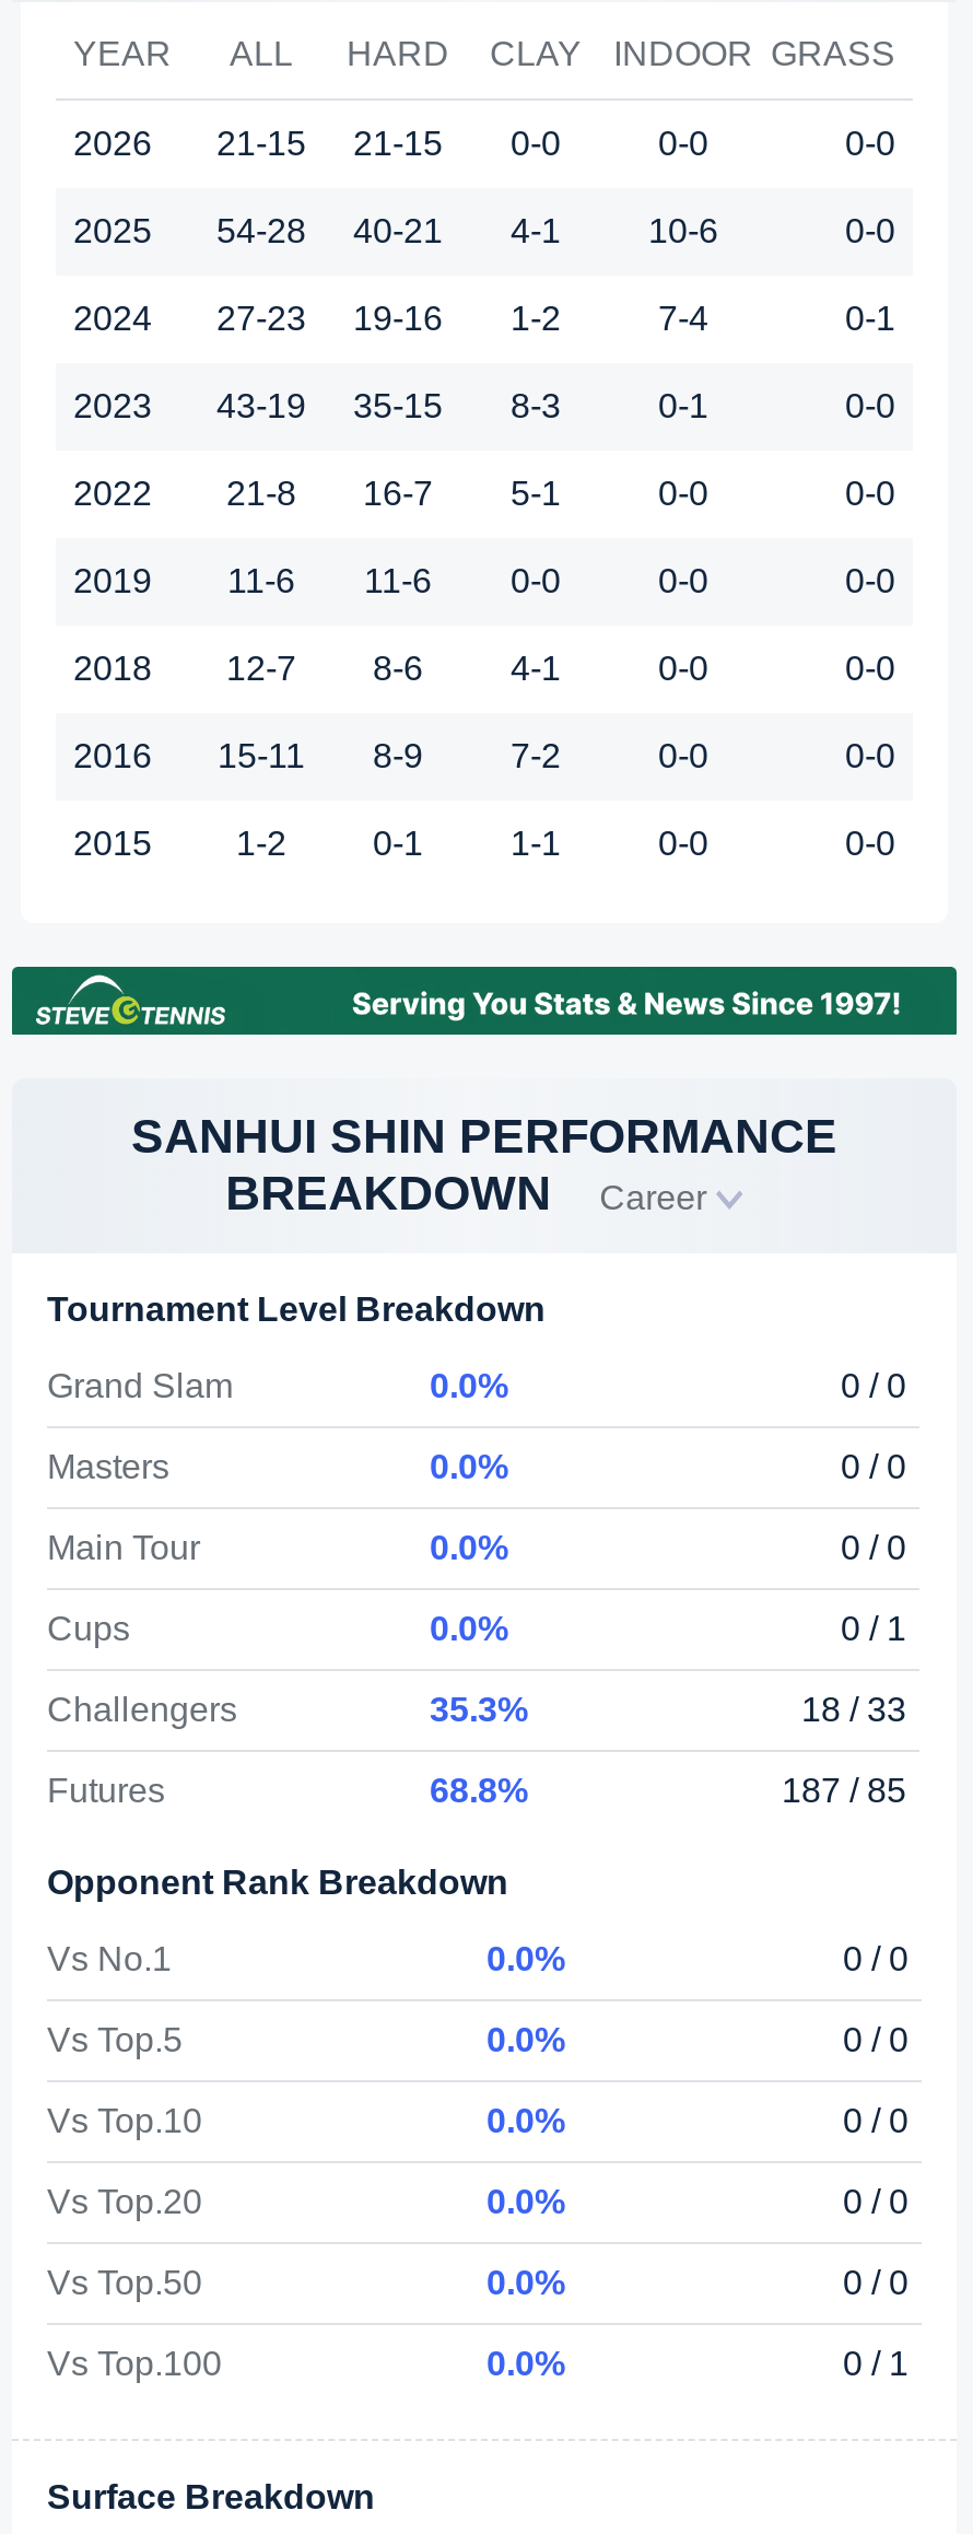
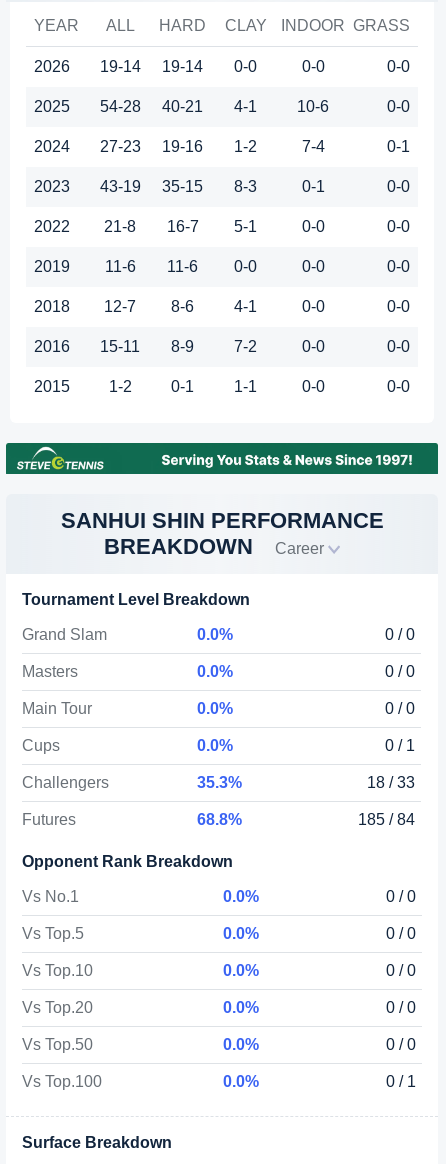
- 21-15
+ 19-14

- 21-15
+ 19-14

- 187 / 85
+ 185 / 84
